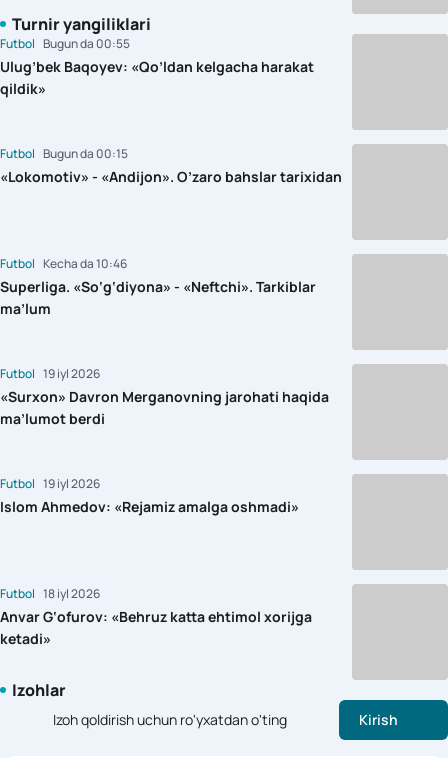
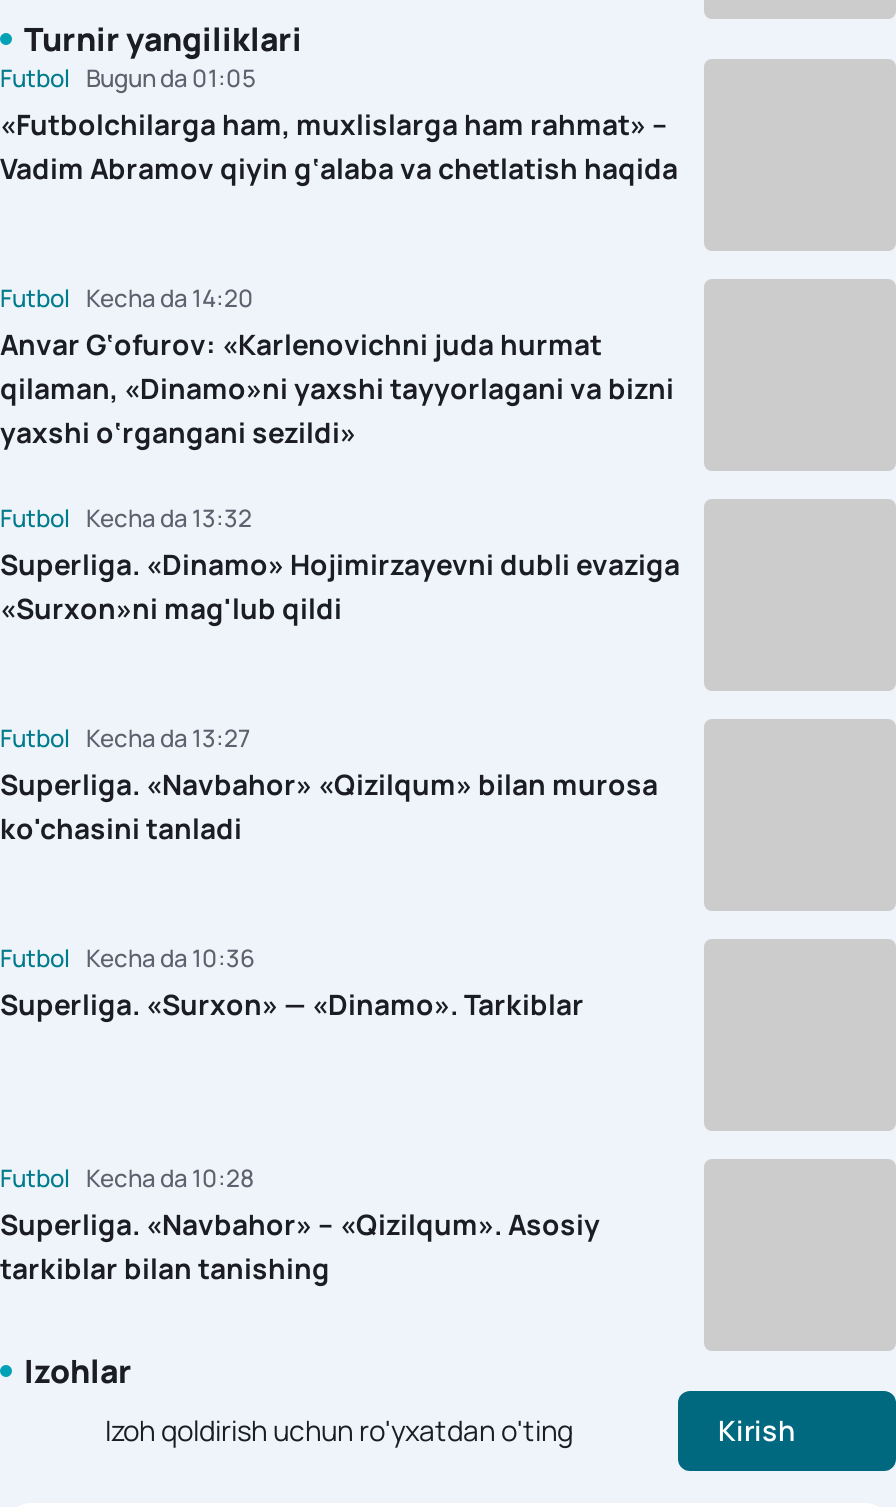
- Futbol Bugun da 00:55
- Ulug’bek Baqoyev: «Qo’ldan kelgacha harakat
- qildik»
+ Futbol Bugun da 01:05
+ «Futbolchilarga ham, muxlislarga ham rahmat» –
+ Vadim Abramov qiyin g‘alaba va chetlatish haqida

- Futbol Bugun da 00:15
- «Lokomotiv» - «Andijon». O’zaro bahslar tarixidan
+ Futbol Kecha da 14:20
+ Anvar G‘ofurov: «Karlenovichni juda hurmat
+ qilaman, «Dinamo»ni yaxshi tayyorlagani va bizni
+ yaxshi o‘rgangani sezildi»

- Futbol Kecha da 10:46
- Superliga. «So‘g‘diyona» - «Neftchi». Tarkiblar
- ma’lum
+ Futbol Kecha da 13:32
+ Superliga. «Dinamo» Hojimirzayevni dubli evaziga
+ «Surxon»ni mag'lub qildi

- Futbol 19 iyl 2026
- «Surxon» Davron Merganovning jarohati haqida
- ma’lumot berdi
+ Futbol Kecha da 13:27
+ Superliga. «Navbahor» «Qizilqum» bilan murosa
+ ko'chasini tanladi

- Futbol 19 iyl 2026
- Islom Ahmedov: «Rejamiz amalga oshmadi»
+ Futbol Kecha da 10:36
+ Superliga. «Surxon» — «Dinamo». Tarkiblar

- Futbol 18 iyl 2026
- Anvar G‘ofurov: «Behruz katta ehtimol xorijga
- ketadi»
+ Futbol Kecha da 10:28
+ Superliga. «Navbahor» – «Qizilqum». Asosiy
+ tarkiblar bilan tanishing
